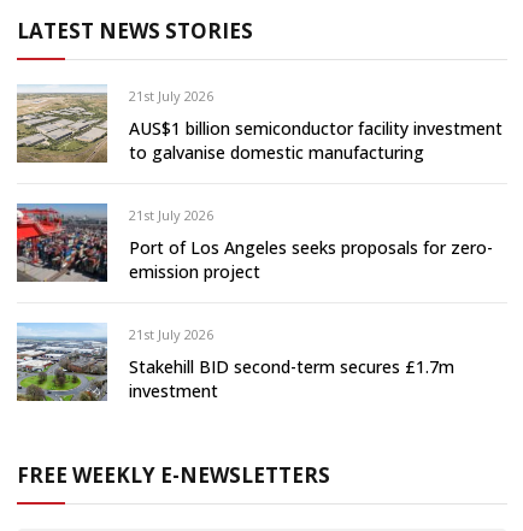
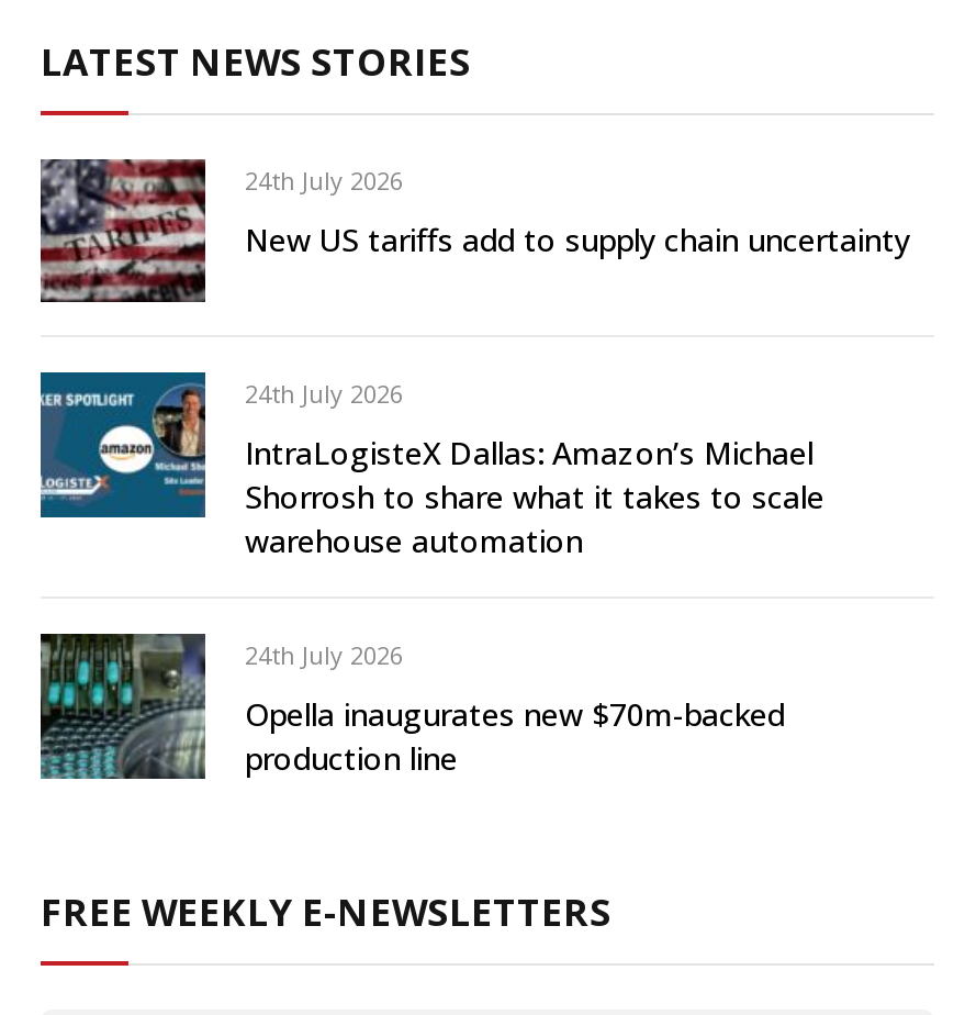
- [image]
- 21st July 2026
+ [image]
+ 24th July 2026

- AUS$1 billion semiconductor facility investment
- to galvanise domestic manufacturing
+ New US tariffs add to supply chain uncertainty

- [image]
- 21st July 2026
+ [image]
+ 24th July 2026

- Port of Los Angeles seeks proposals for zero-
- emission project
+ IntraLogisteX Dallas: Amazon’s Michael
+ Shorrosh to share what it takes to scale
+ warehouse automation

- [image]
- 21st July 2026
+ [image]
+ 24th July 2026

- Stakehill BID second-term secures £1.7m
- investment
+ Opella inaugurates new $70m-backed
+ production line
